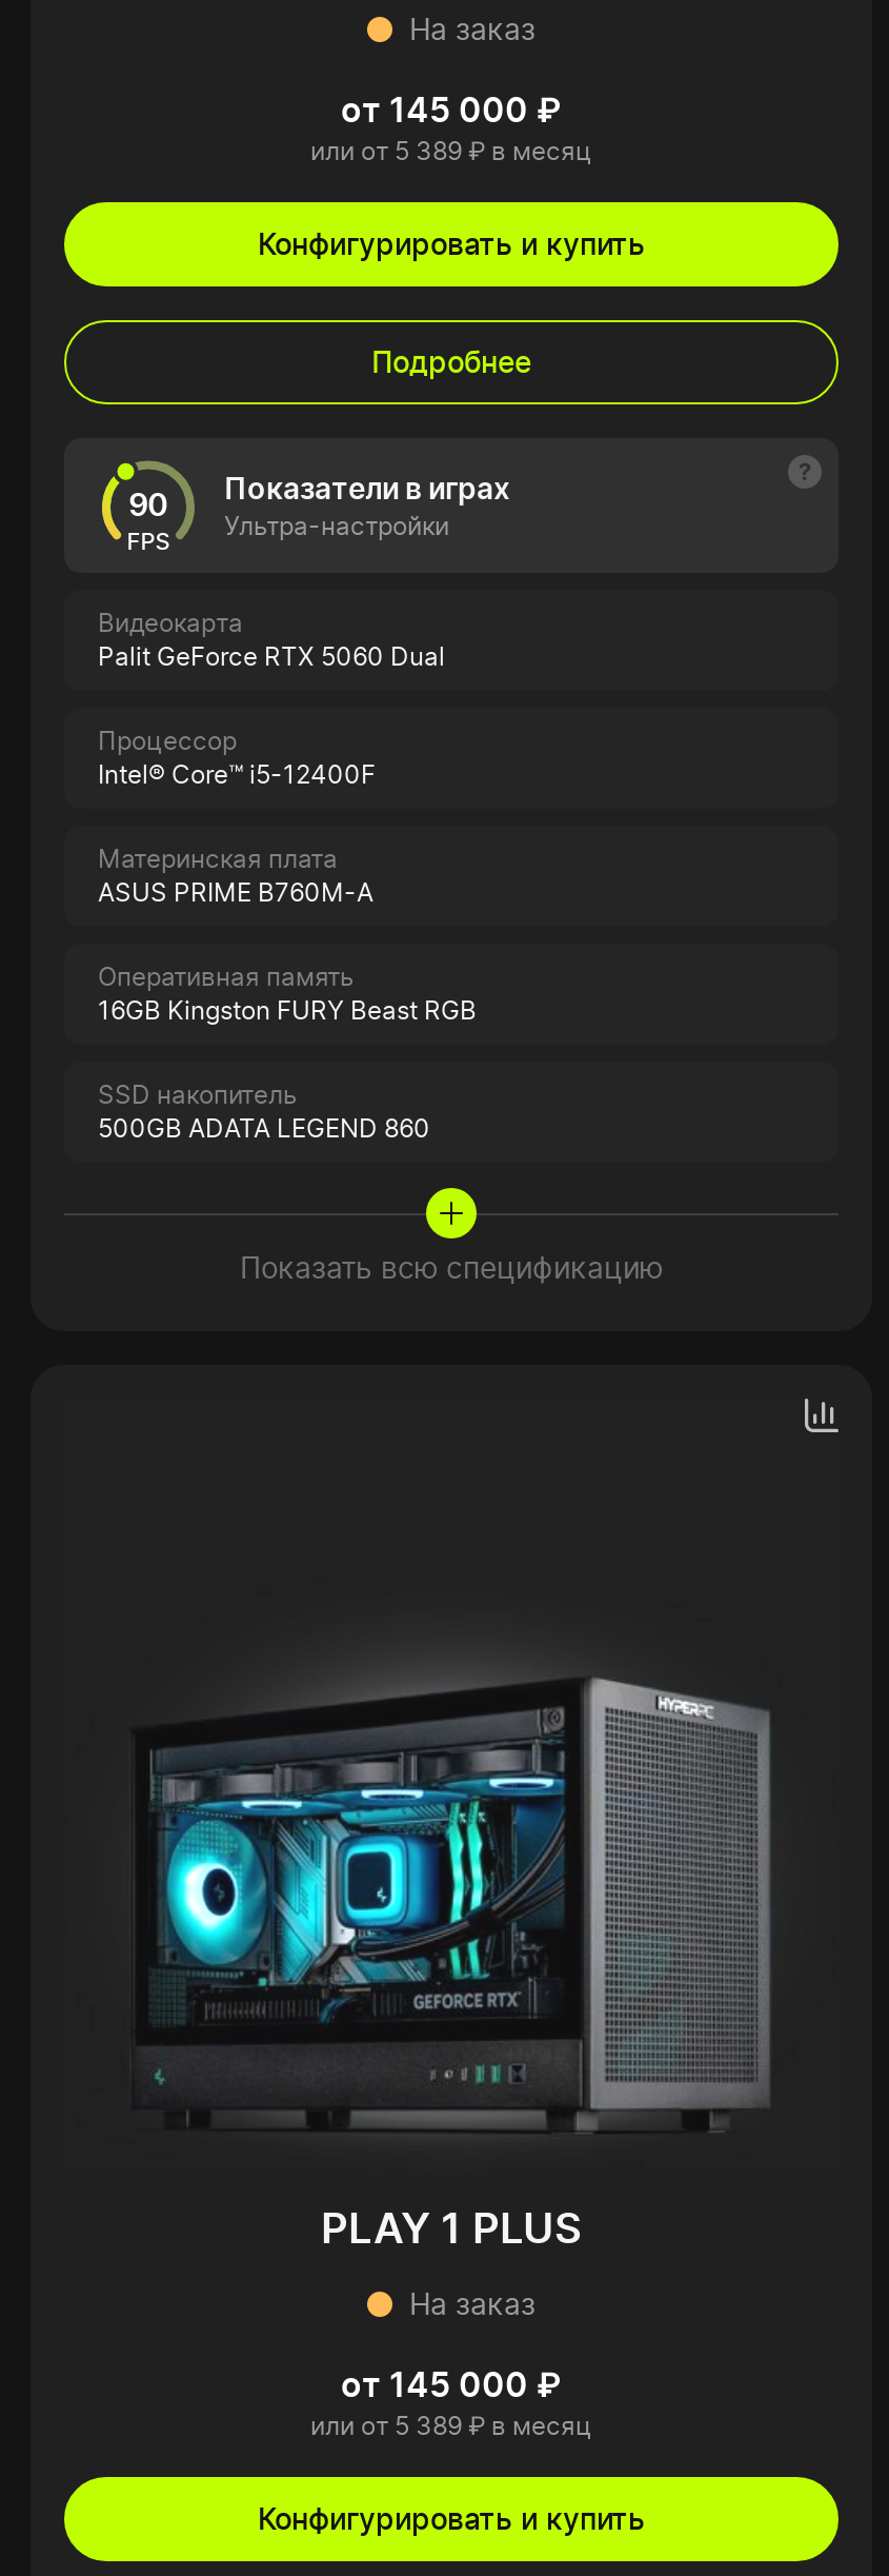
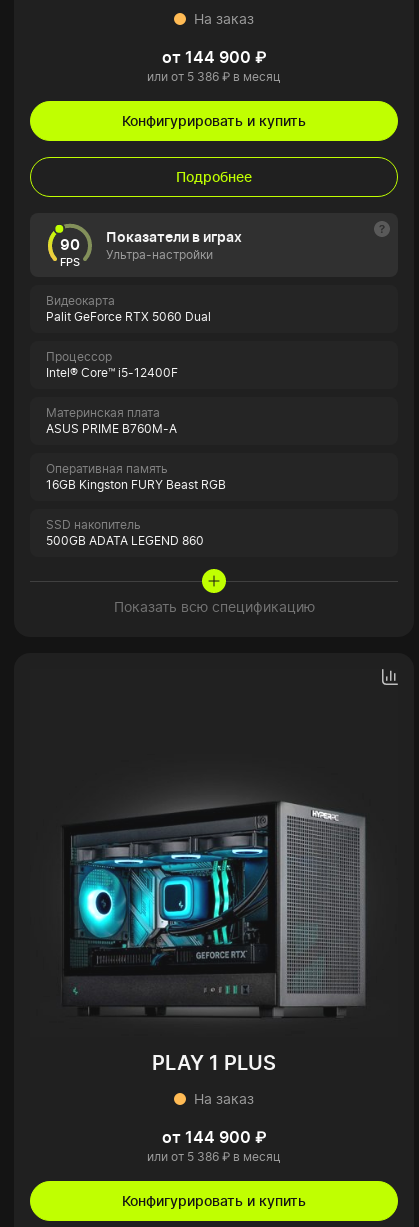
- от 145 000 ₽
+ от 144 900 ₽

- или от 5 389 ₽ в месяц
+ или от 5 386 ₽ в месяц

- от 145 000 ₽
+ от 144 900 ₽

- или от 5 389 ₽ в месяц
+ или от 5 386 ₽ в месяц
